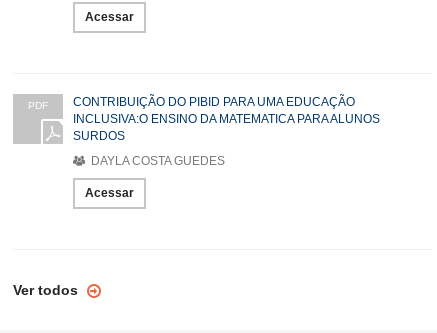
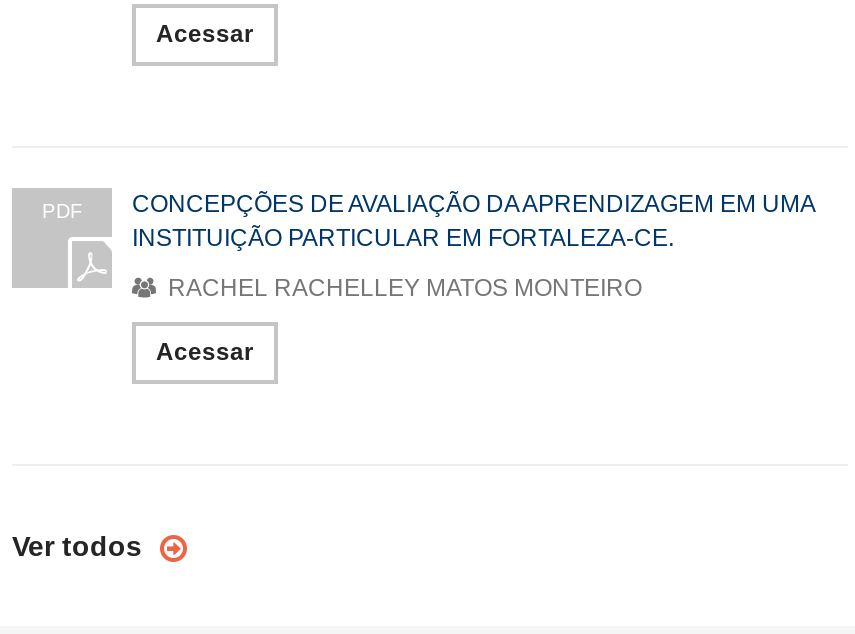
- CONTRIBUIÇÃO DO PIBID PARA UMA EDUCAÇÃO
- INCLUSIVA:O ENSINO DA MATEMATICA PARA ALUNOS
- SURDOS
+ CONCEPÇÕES DE AVALIAÇÃO DA APRENDIZAGEM EM UMA
+ INSTITUIÇÃO PARTICULAR EM FORTALEZA-CE.

- DAYLA COSTA GUEDES
+ RACHEL RACHELLEY MATOS MONTEIRO
